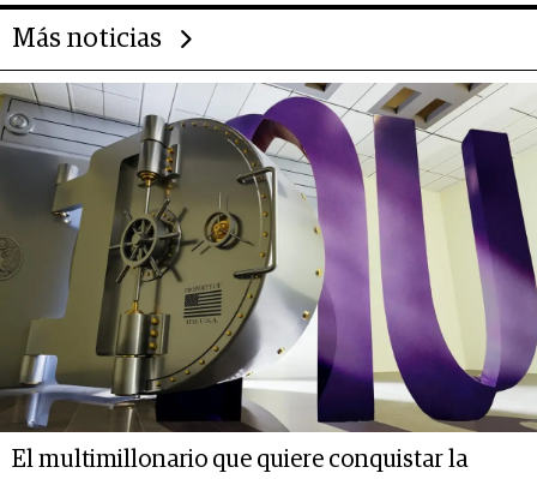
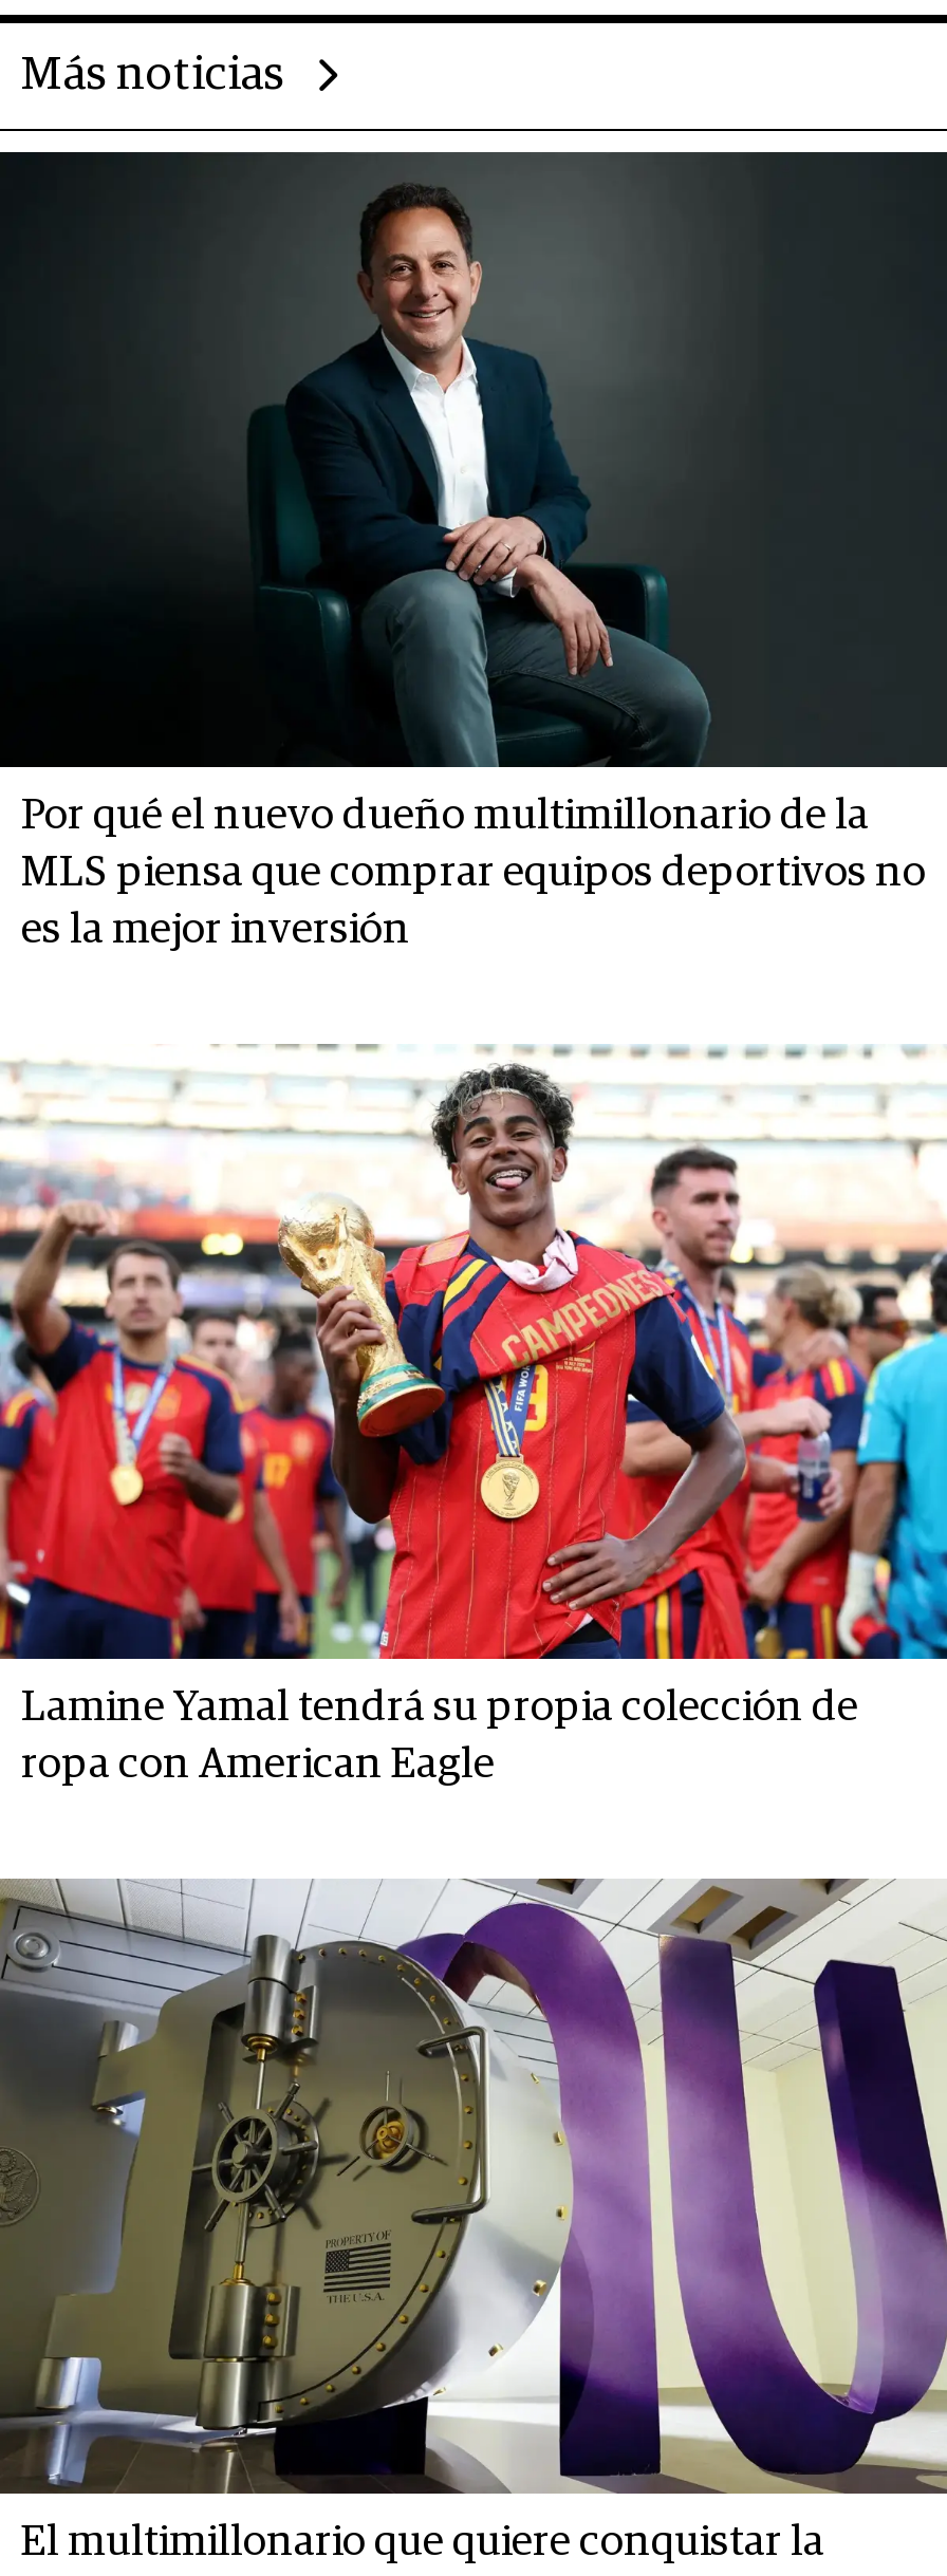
+ [image]
+ Por qué el nuevo dueño multimillonario de la
+ MLS piensa que comprar equipos deportivos no
+ es la mejor inversión

+ [image]
+ Lamine Yamal tendrá su propia colección de
+ ropa con American Eagle
